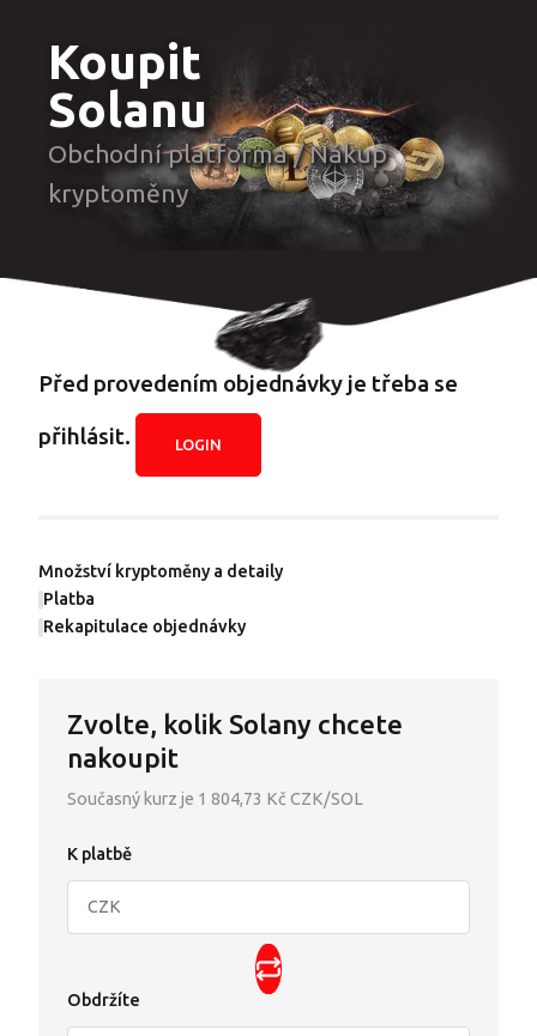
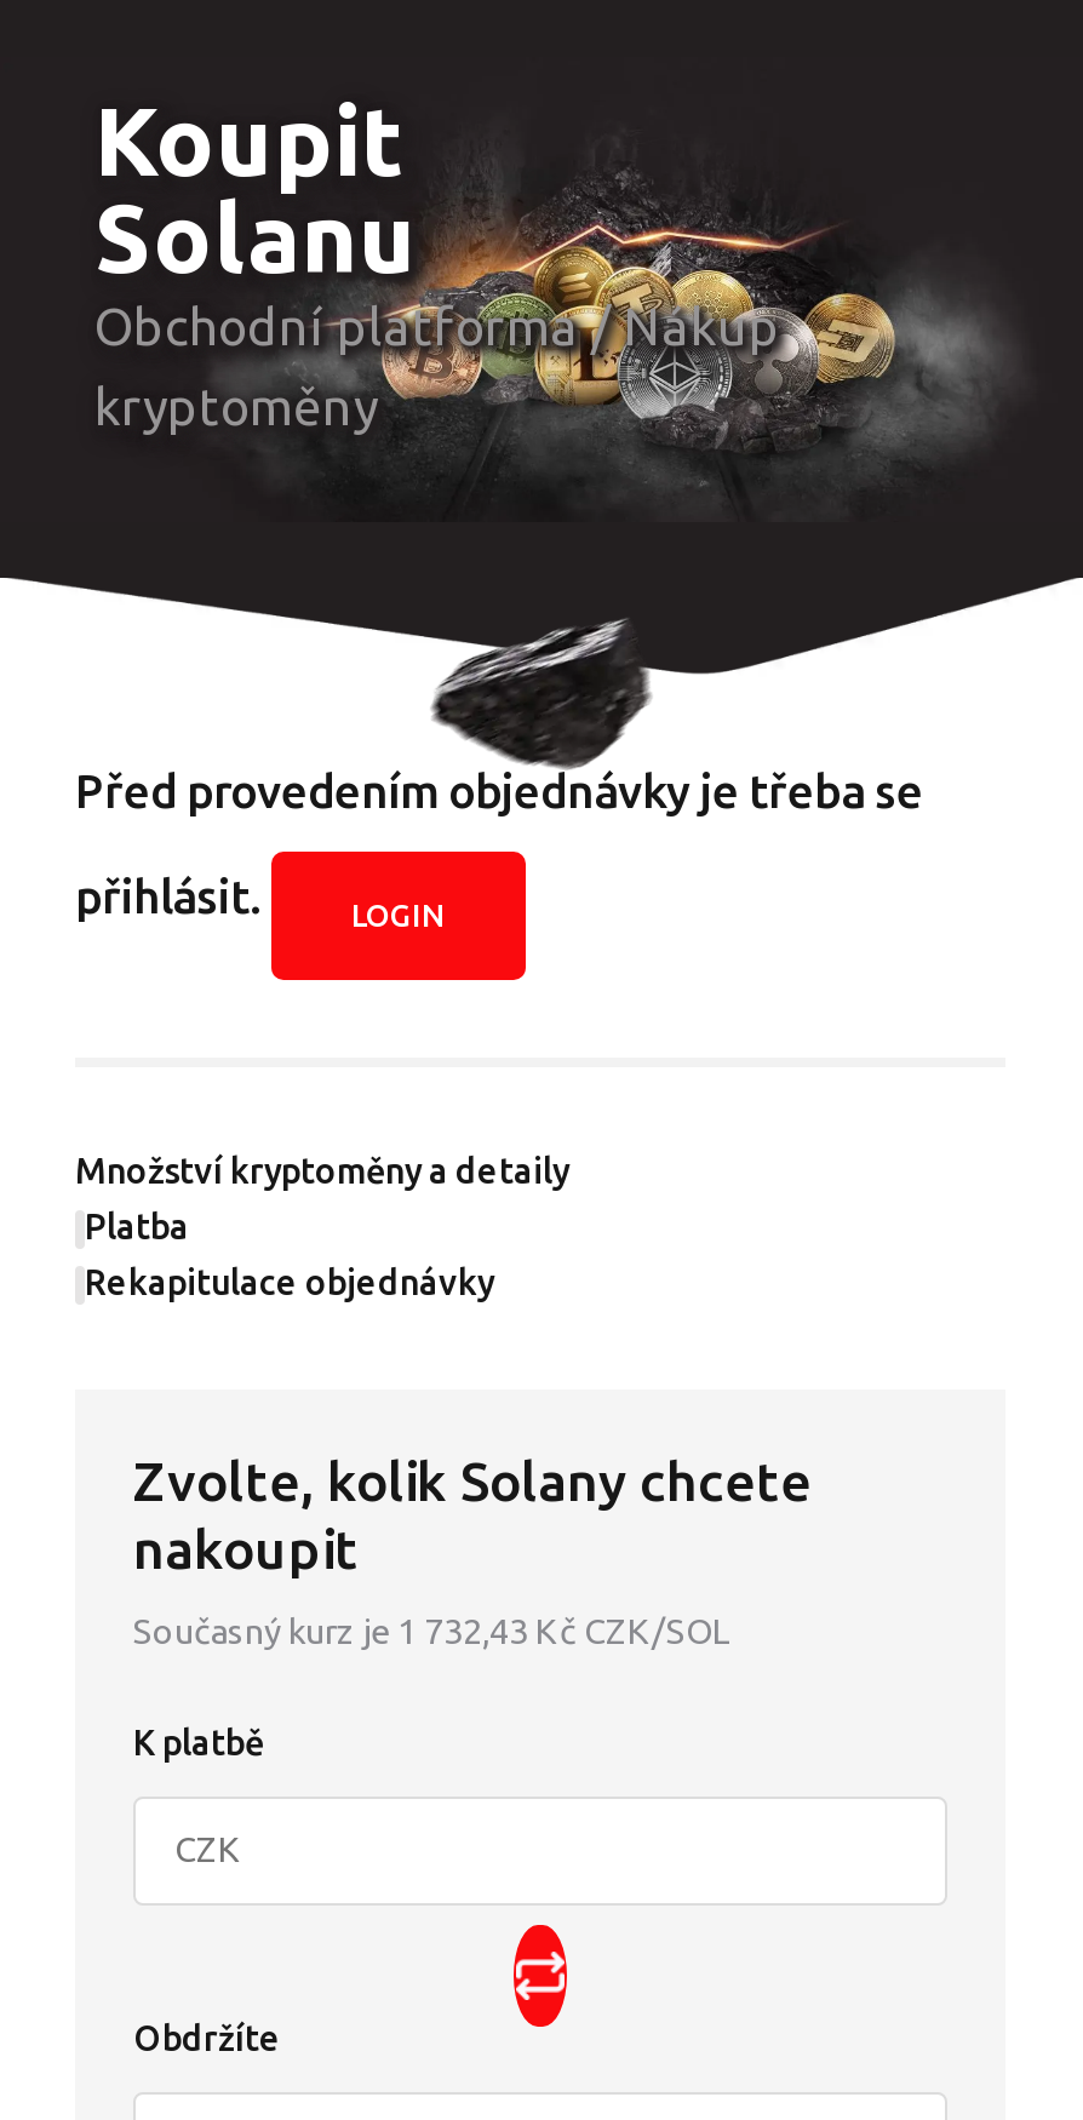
- Současný kurz je 1 804,73 Kč CZK/SOL
+ Současný kurz je 1 732,43 Kč CZK/SOL
